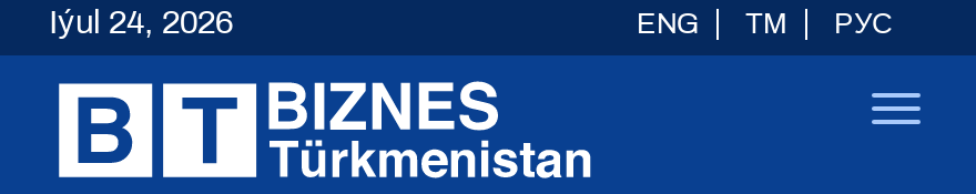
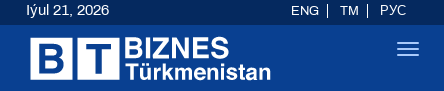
- Iýul 24, 2026
+ Iýul 21, 2026
